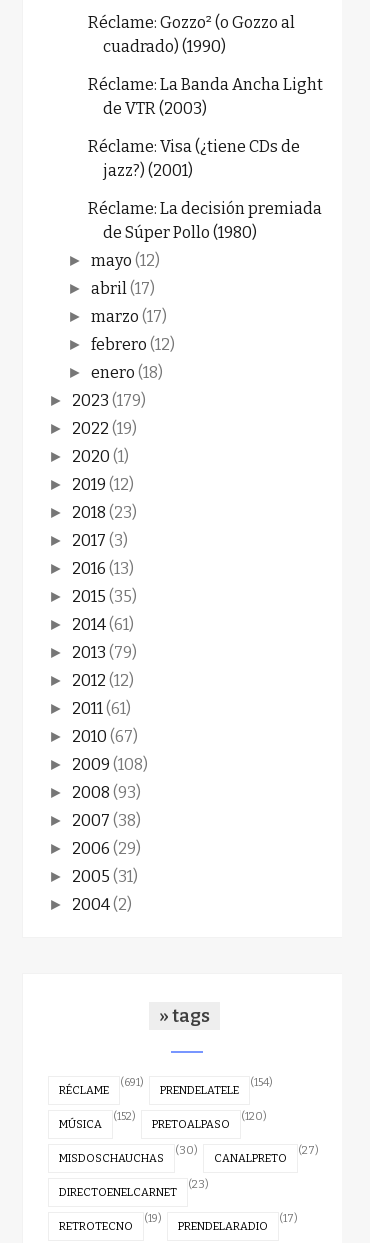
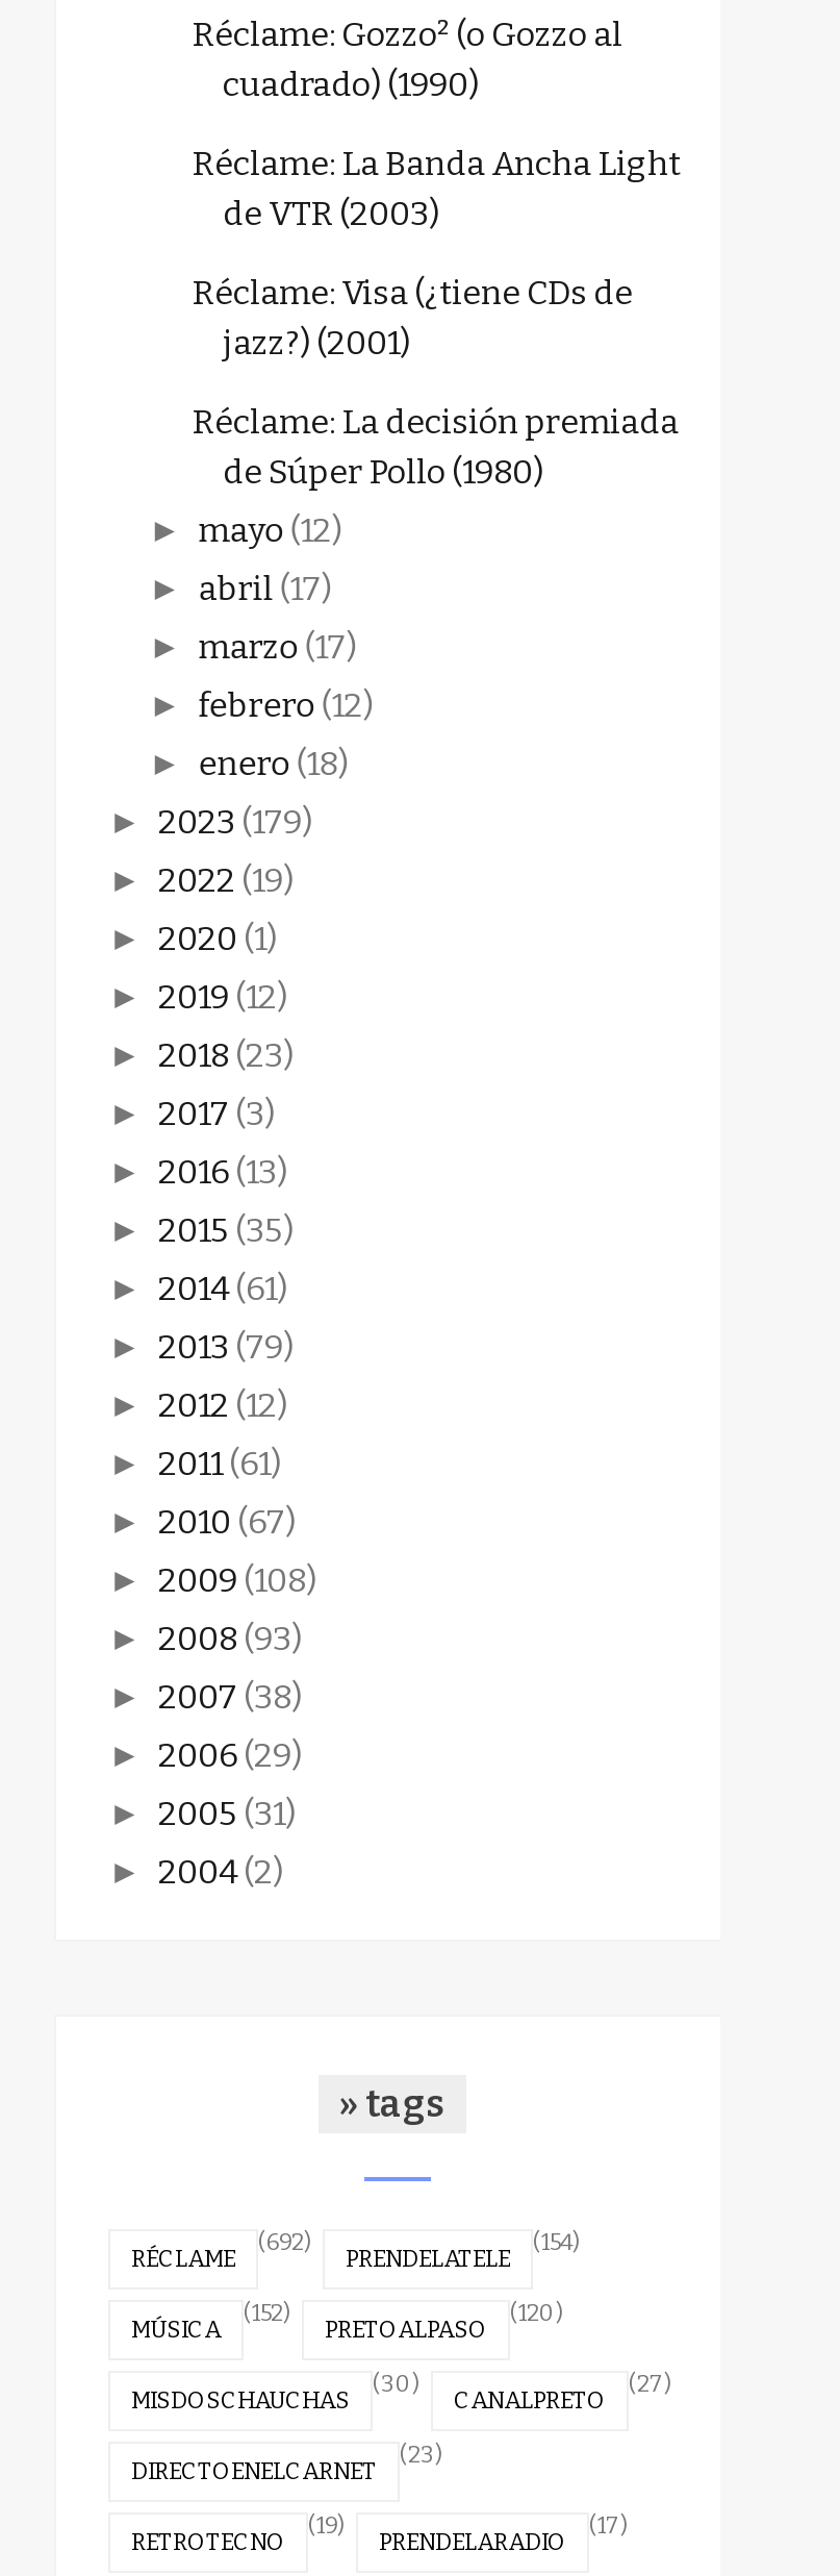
- (691)
+ (692)
